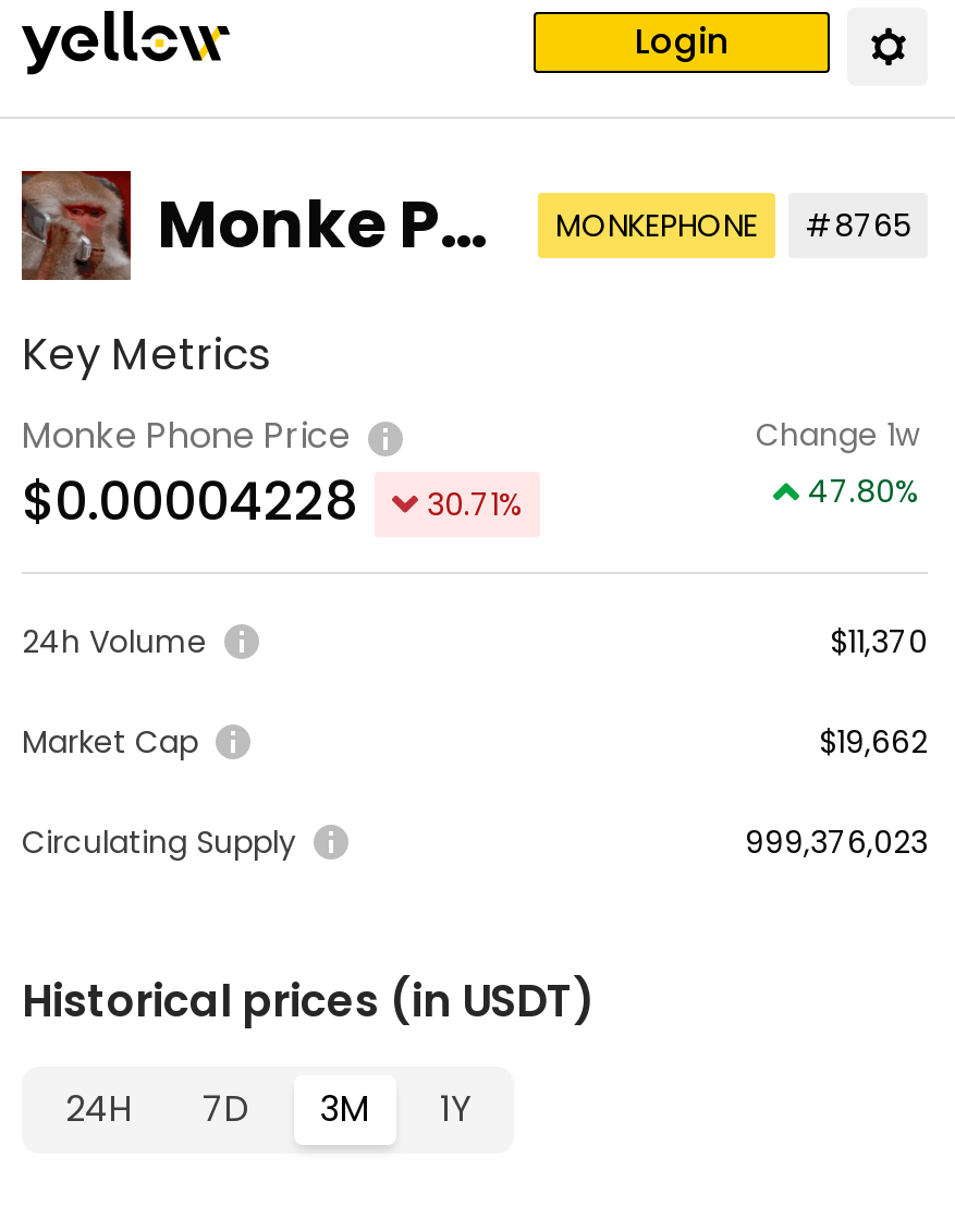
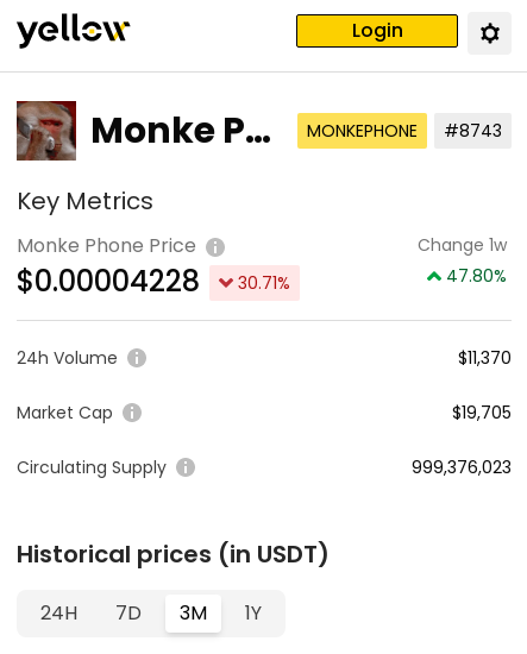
- #8765
+ #8743

- $19,662
+ $19,705
